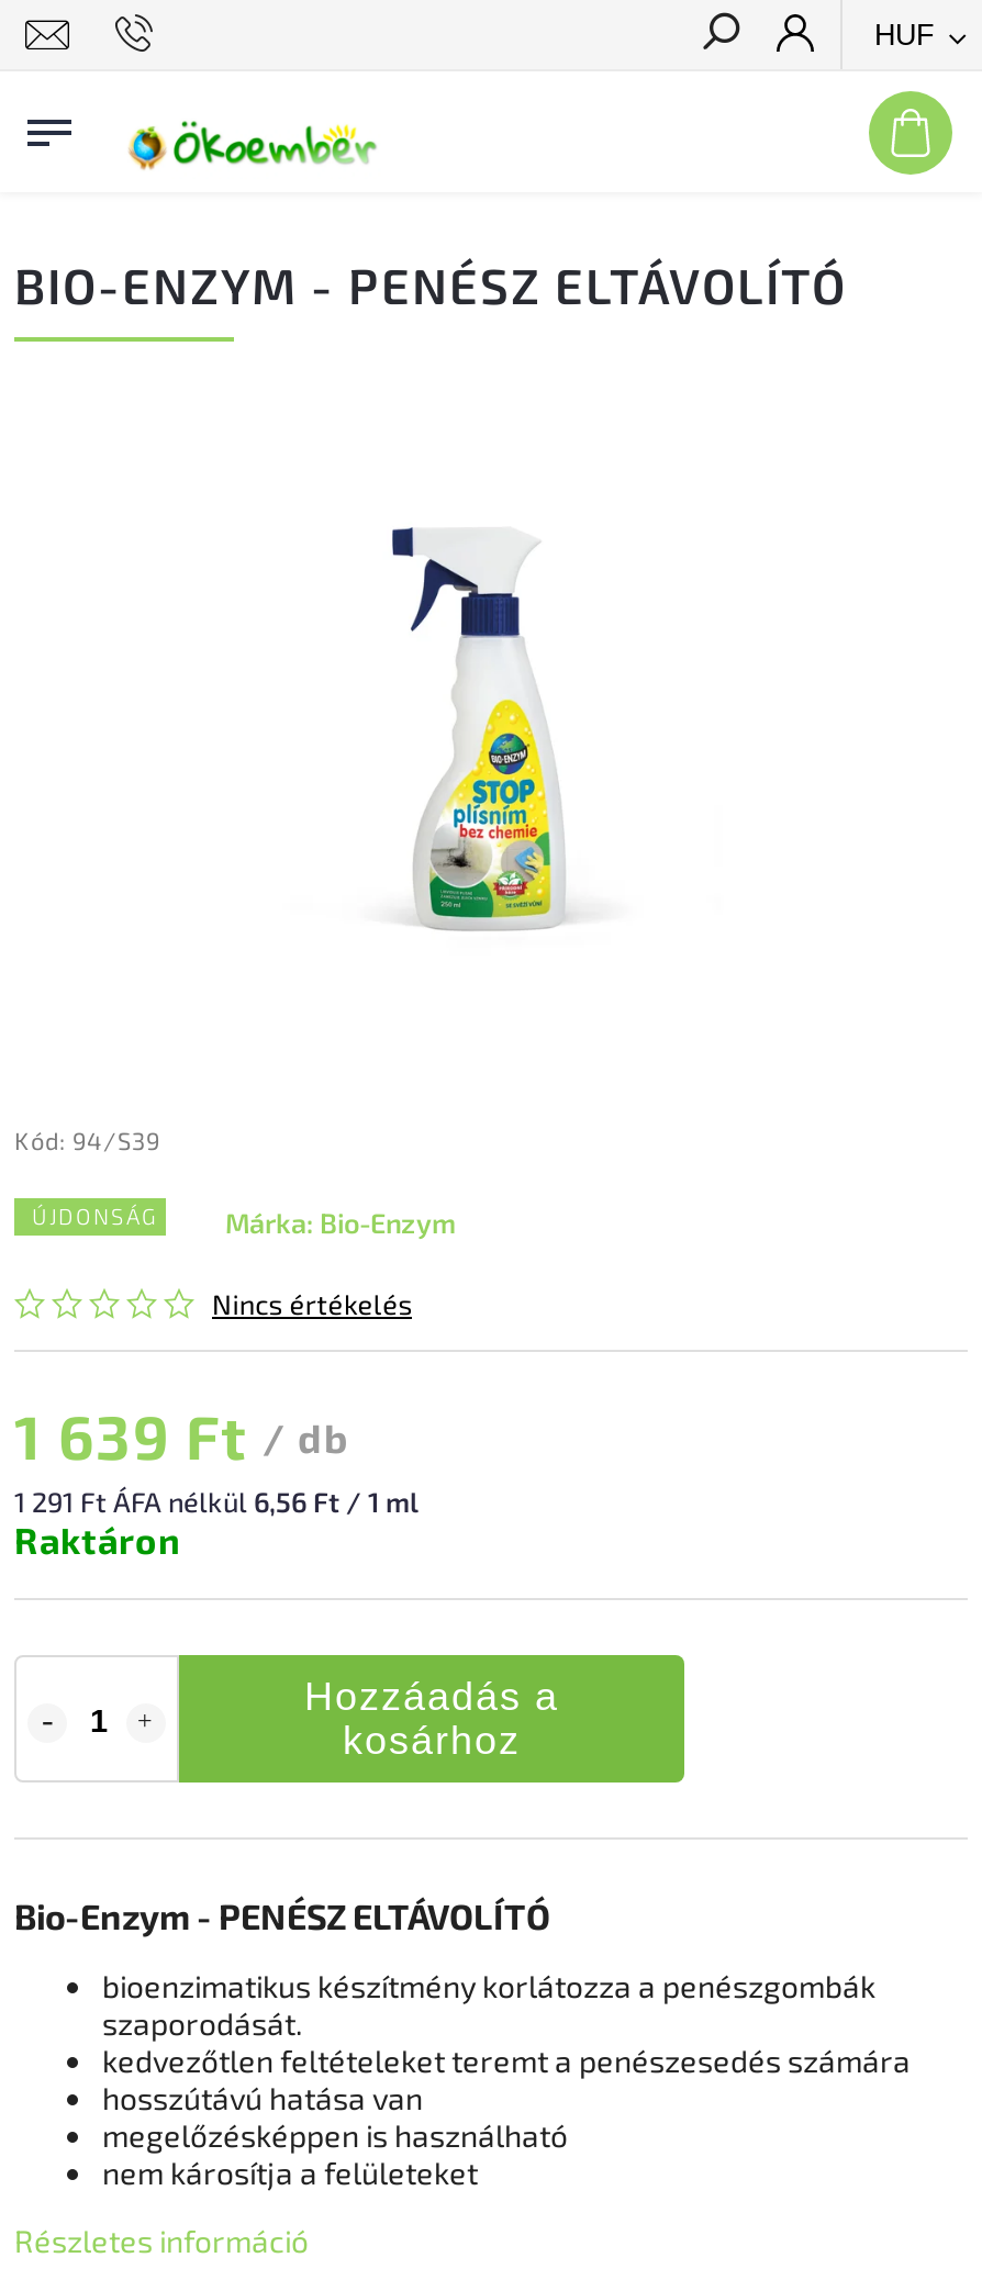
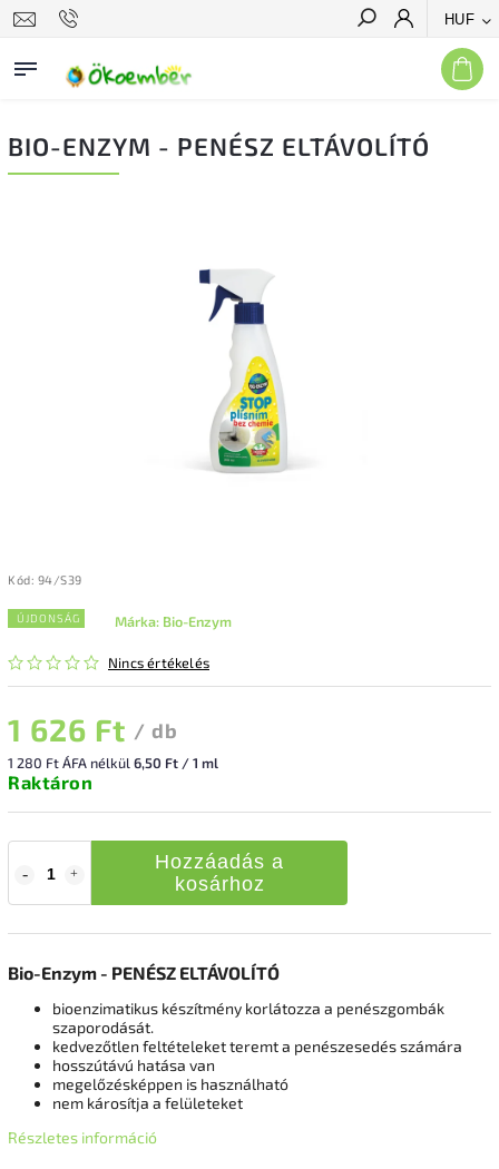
- 1 639 Ft / db
+ 1 626 Ft / db

- 1 291 Ft ÁFA nélkül 6,56 Ft / 1 ml
+ 1 280 Ft ÁFA nélkül 6,50 Ft / 1 ml
